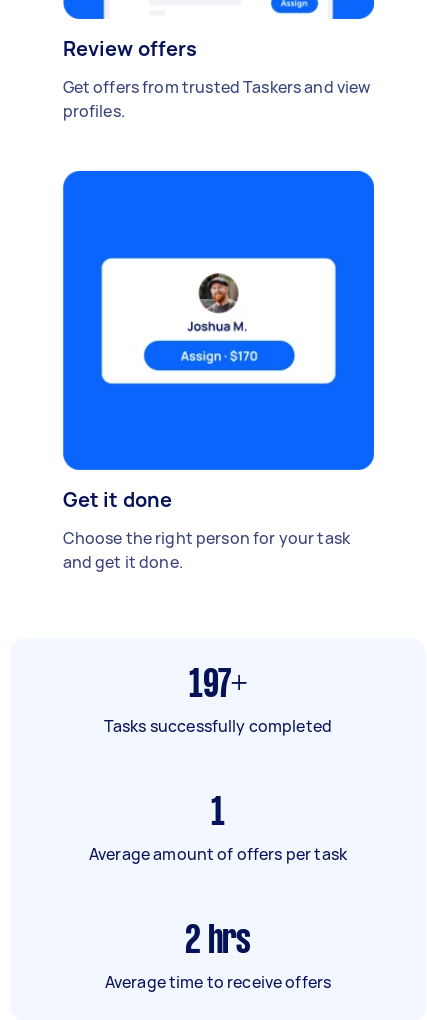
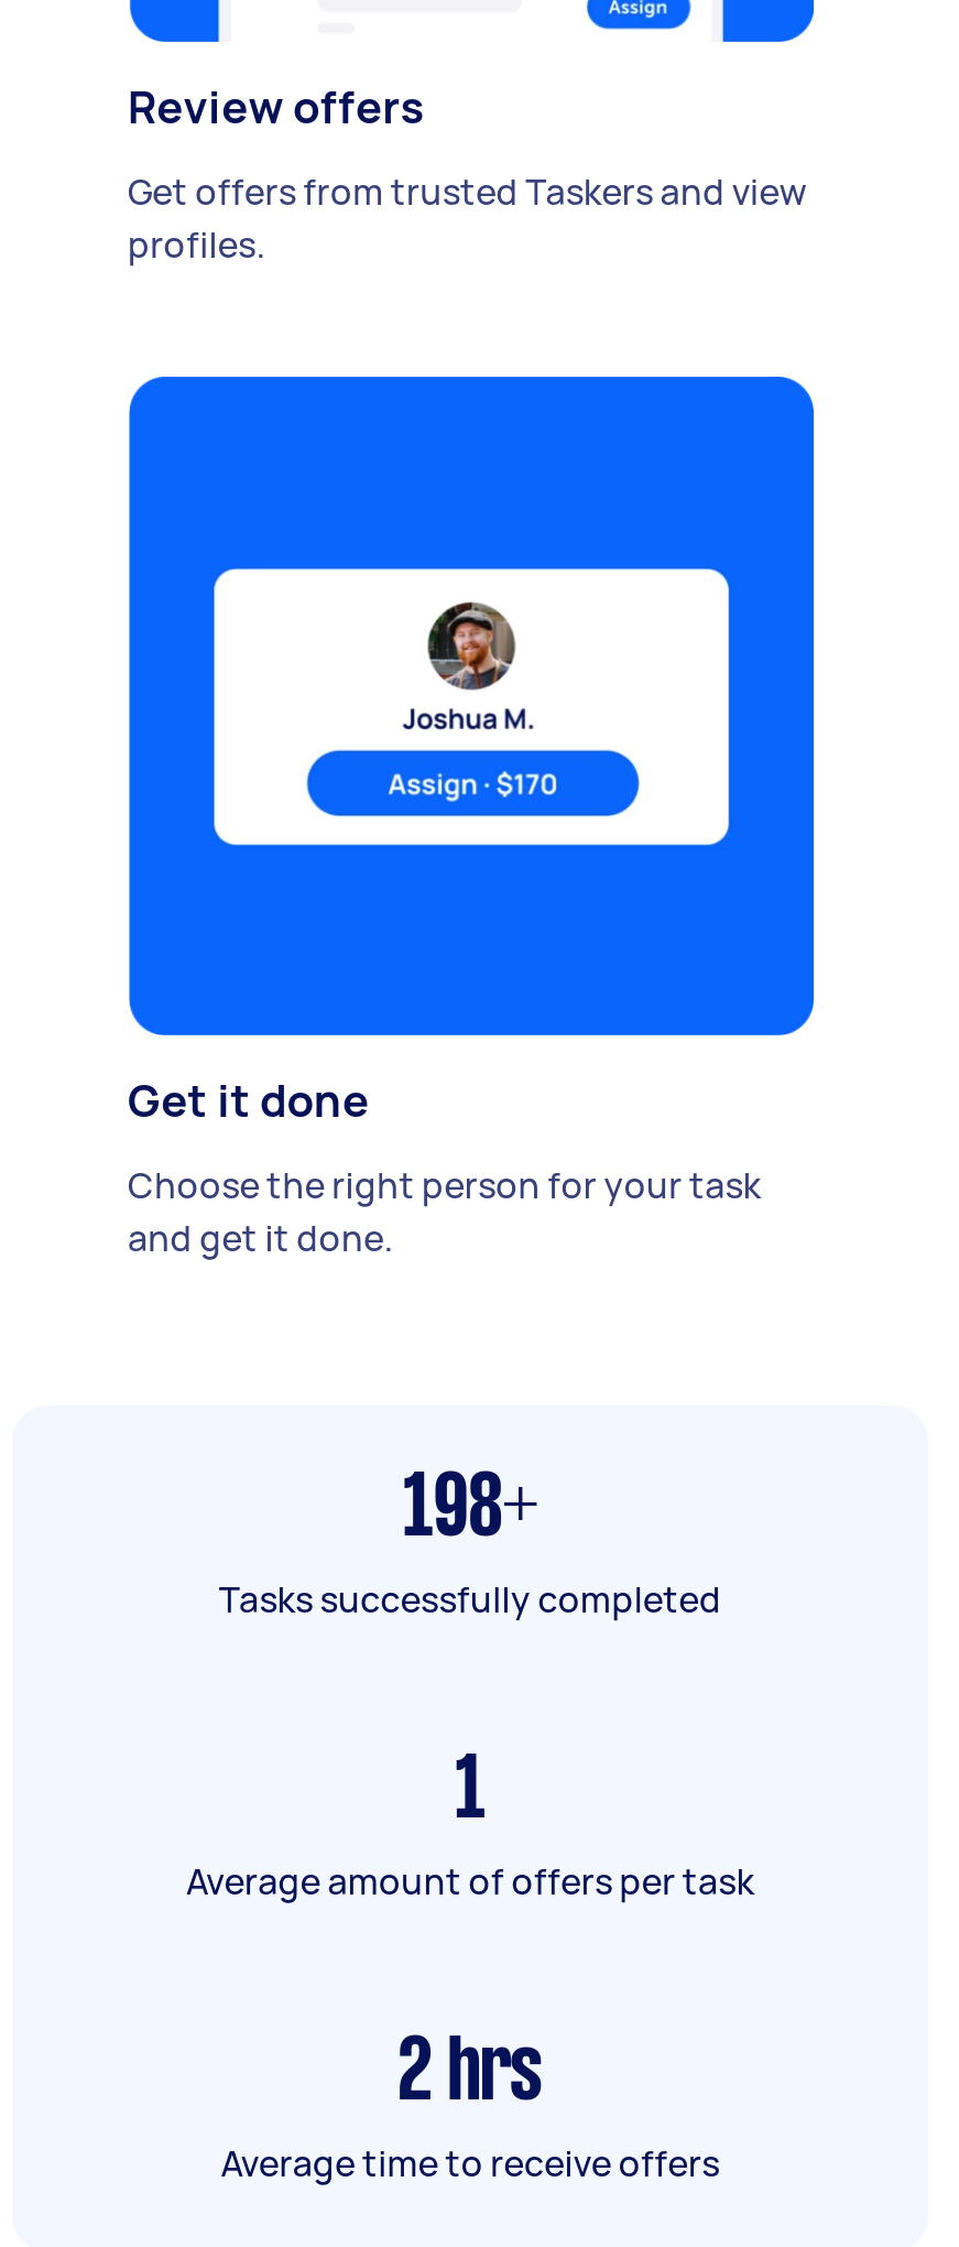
- 197+
+ 198+
